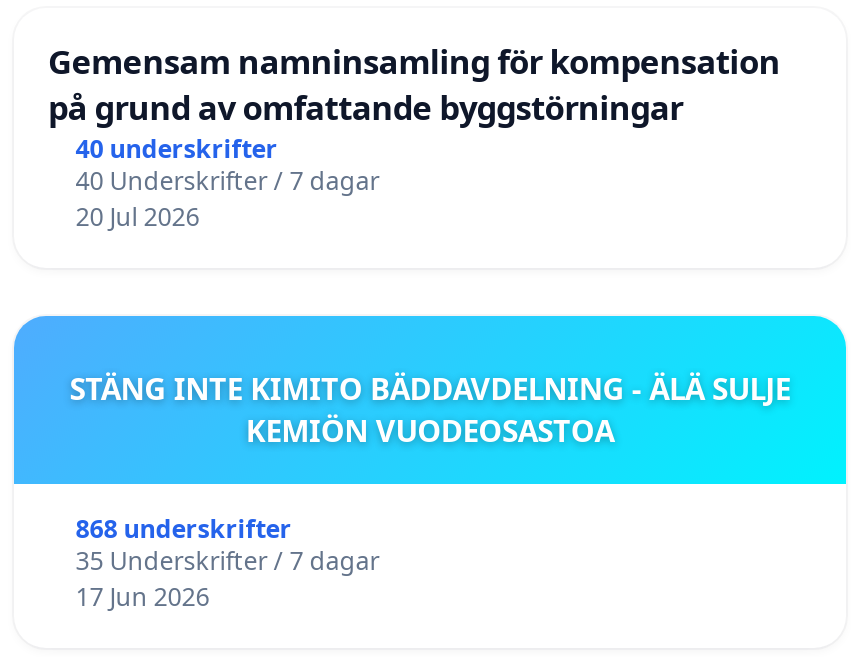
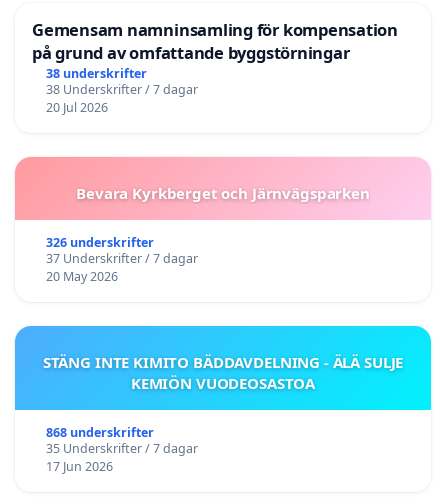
- 40 underskrifter
+ 38 underskrifter

- 40 Underskrifter / 7 dagar
+ 38 Underskrifter / 7 dagar

+ Bevara Kyrkberget och Järnvägsparken
+ 326 underskrifter
+ 37 Underskrifter / 7 dagar
+ 20 May 2026
